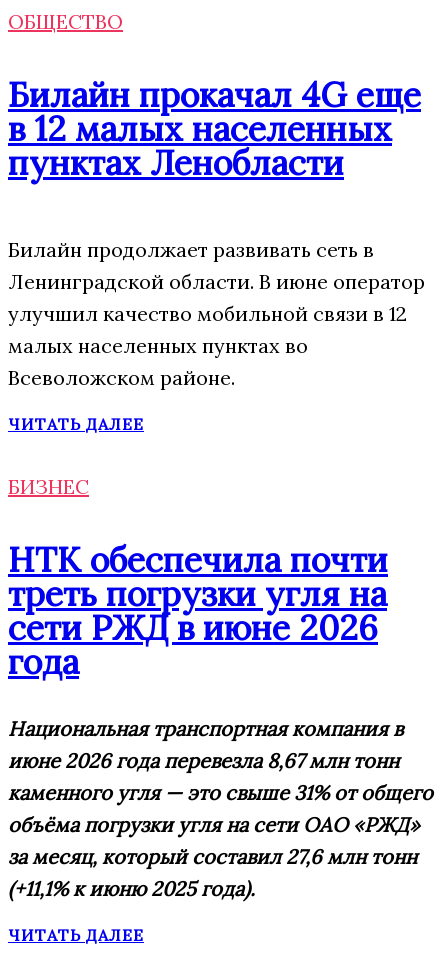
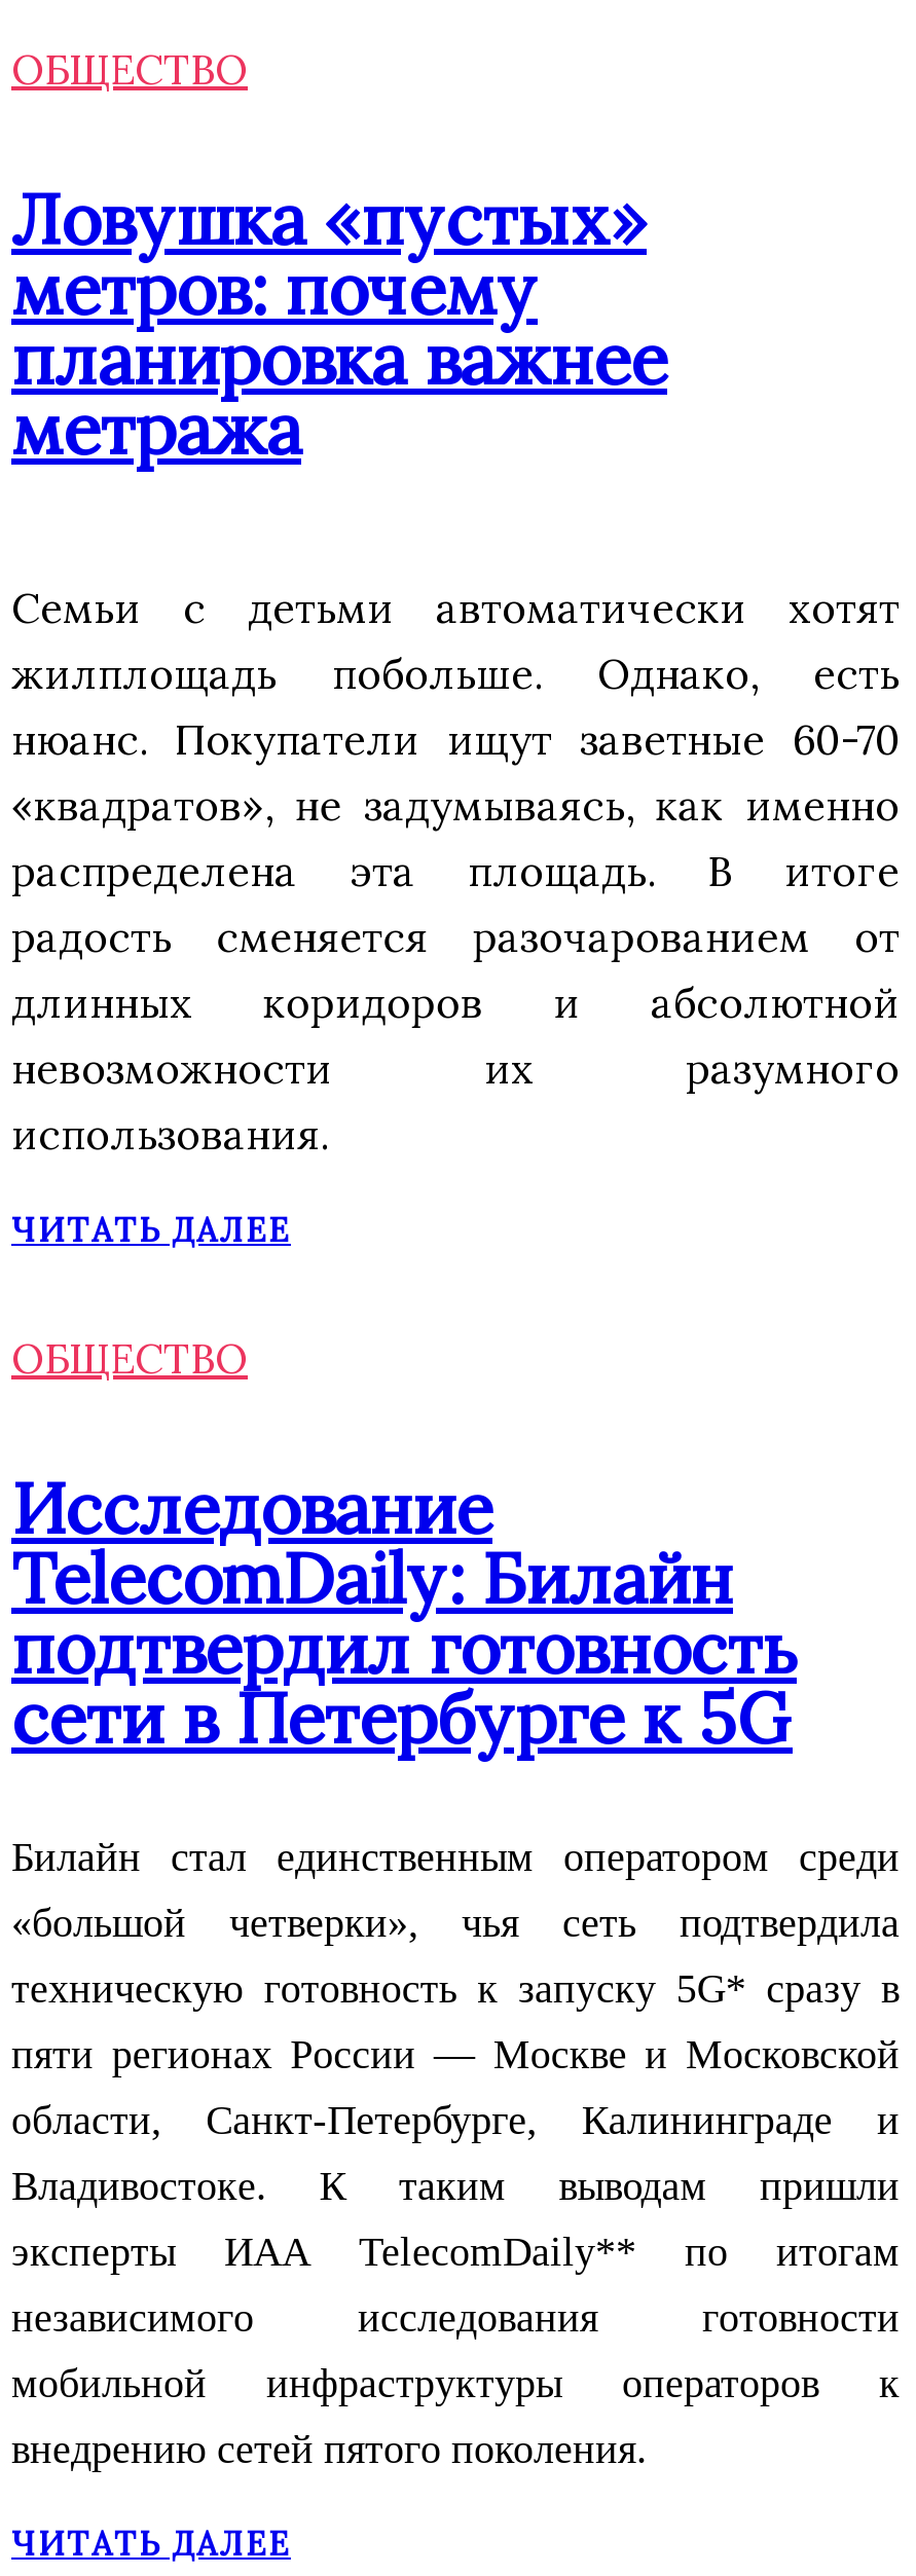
- Билайн прокачал 4G еще
- в 12 малых населенных
- пунктах Ленобласти
+ Ловушка «пустых»
+ метров: почему
+ планировка важнее
+ метража

- Билайн продолжает развивать сеть в
- Ленинградской области. В июне оператор
- улучшил качество мобильной связи в 12
- малых населенных пунктах во
- Всеволожском районе.
+ Семьи с детьми автоматически хотят
+ жилплощадь побольше. Однако, есть
+ нюанс. Покупатели ищут заветные 60-70
+ «квадратов», не задумываясь, как именно
+ распределена эта площадь. В итоге
+ радость сменяется разочарованием от
+ длинных коридоров и абсолютной
+ невозможности их разумного
+ использования.

- БИЗНЕС
- НТК обеспечила почти
- треть погрузки угля на
- сети РЖД в июне 2026
- года
- Национальная транспортная компания в
- июне 2026 года перевезла 8,67 млн тонн
- каменного угля — это свыше 31% от общего
- объёма погрузки угля на сети ОАО «РЖД»
- за месяц, который составил 27,6 млн тонн
- (+11,1% к июню 2025 года).
+ ОБЩЕСТВО
+ Исследование
+ TelecomDaily: Билайн
+ подтвердил готовность
+ сети в Петербурге к 5G
+ Билайн стал единственным оператором среди
+ «большой четверки», чья сеть подтвердила
+ техническую готовность к запуску 5G* сразу в
+ пяти регионах России — Москве и Московской
+ области, Санкт-Петербурге, Калининграде и
+ Владивостоке. К таким выводам пришли
+ эксперты ИАА TelecomDaily** по итогам
+ независимого исследования готовности
+ мобильной инфраструктуры операторов к
+ внедрению сетей пятого поколения.
